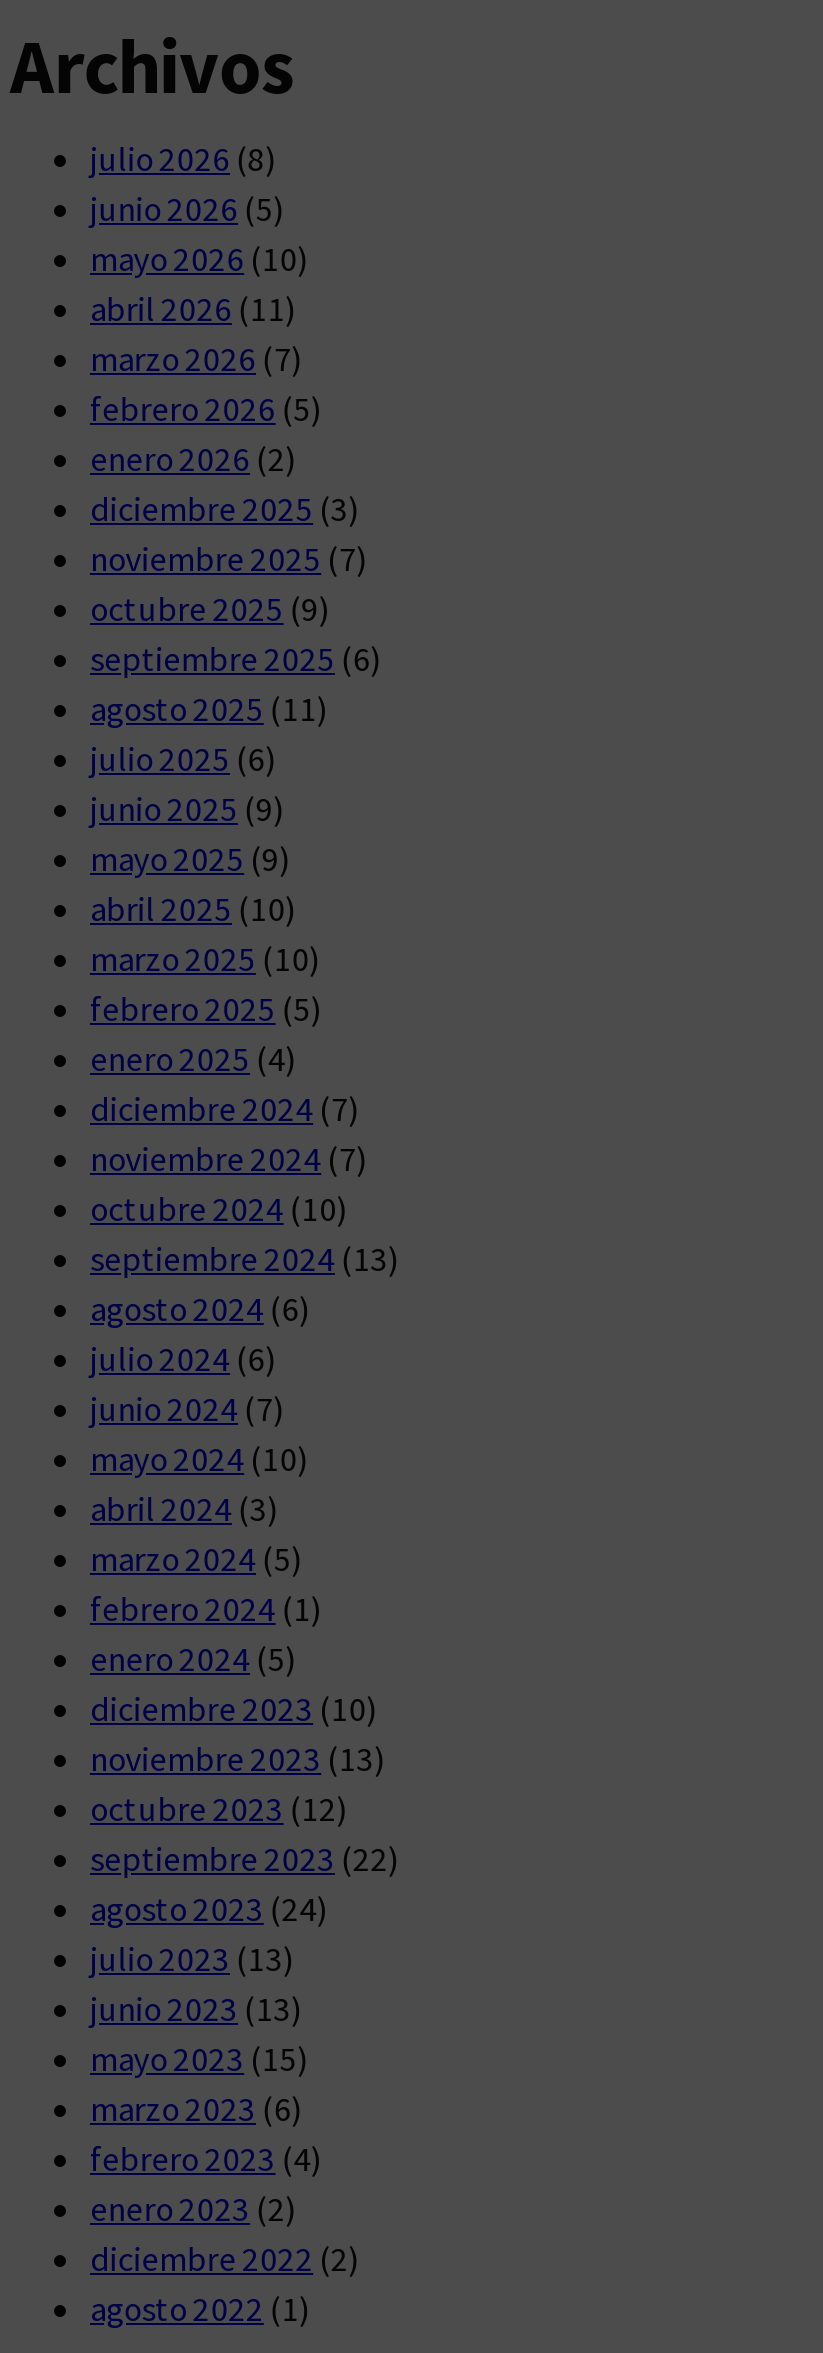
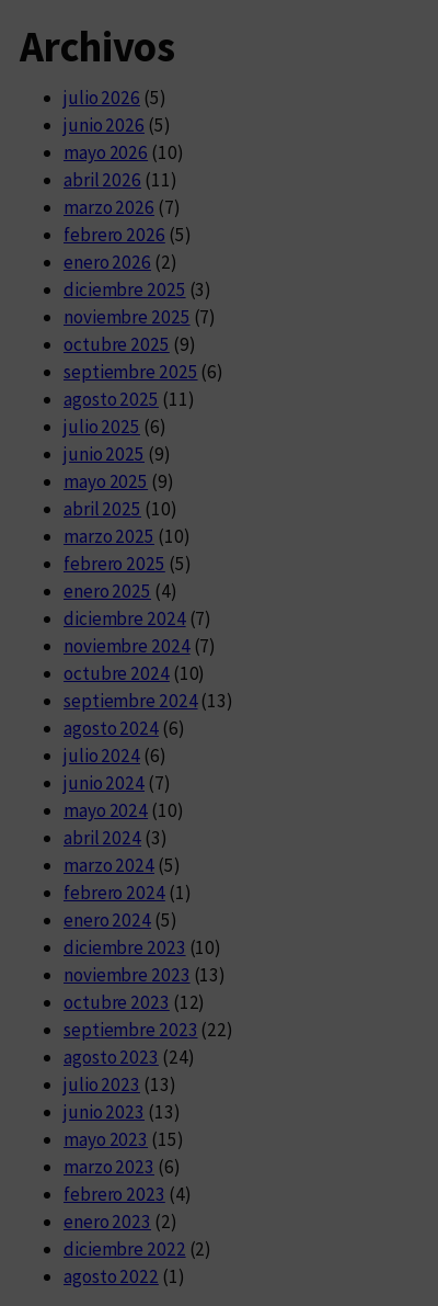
- julio 2026 (8)
+ julio 2026 (5)
